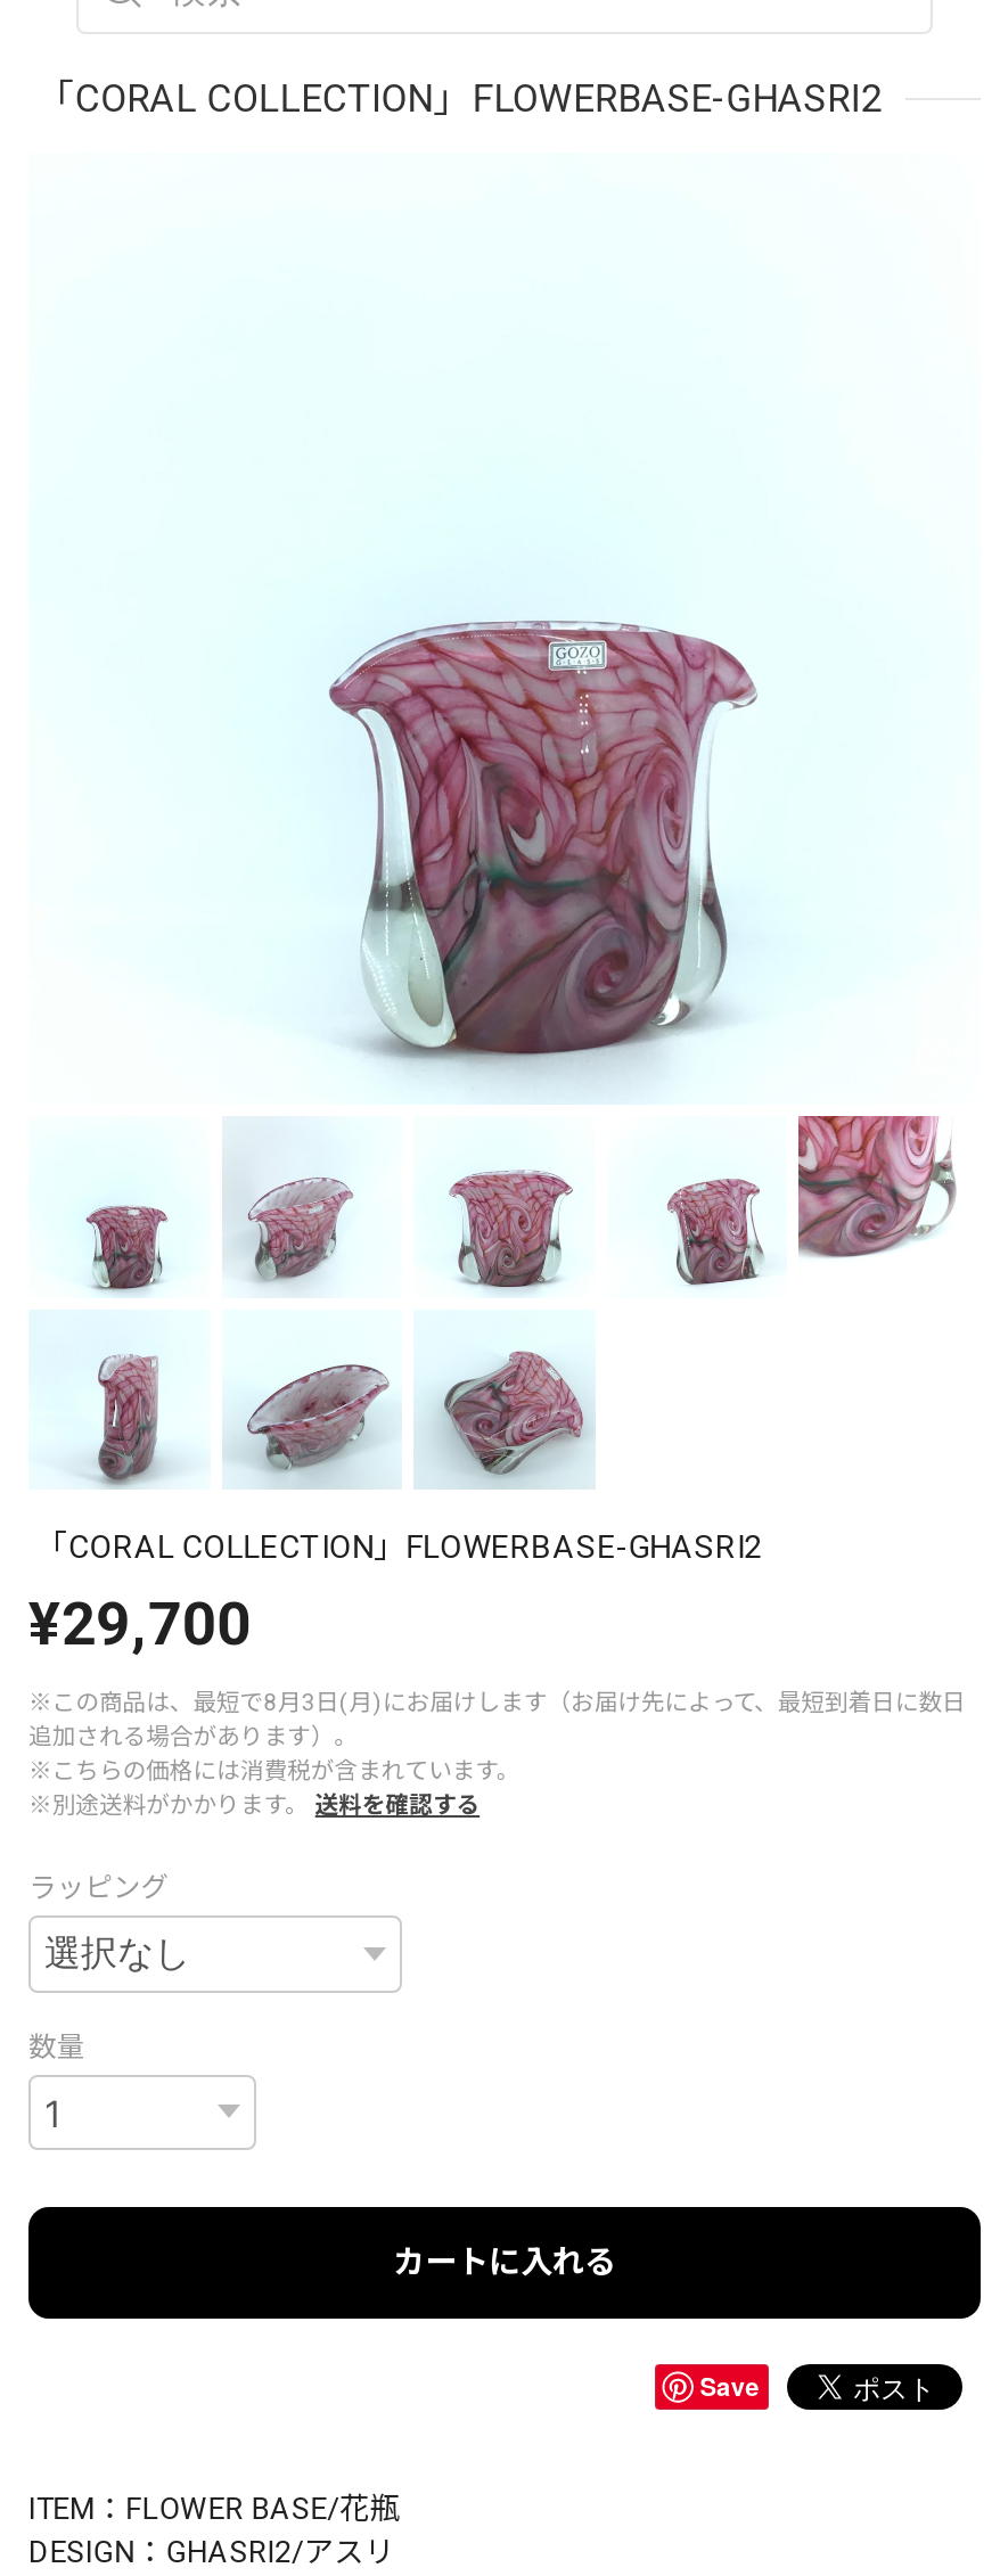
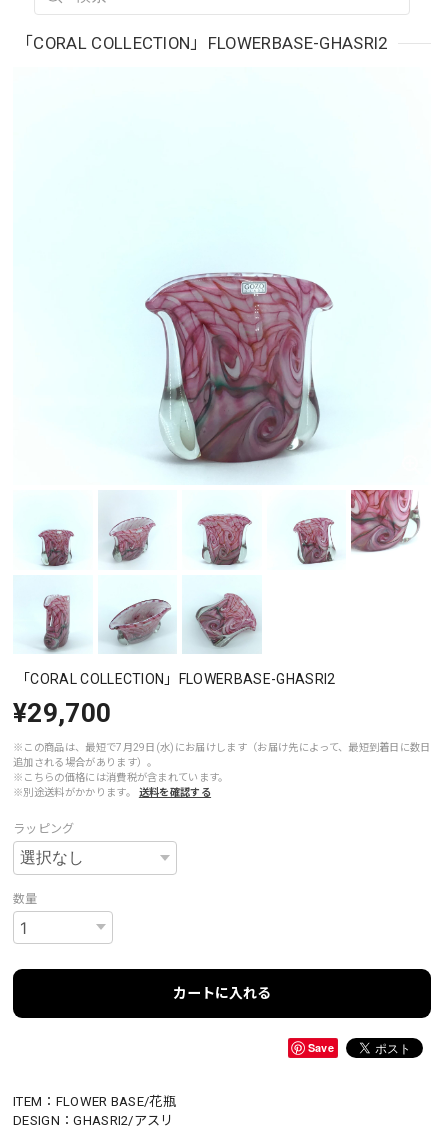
- ※この商品は、最短で8月3日(月)にお届けします（お届け先によって、最短到着日に数日
+ ※この商品は、最短で7月29日(水)にお届けします（お届け先によって、最短到着日に数日
